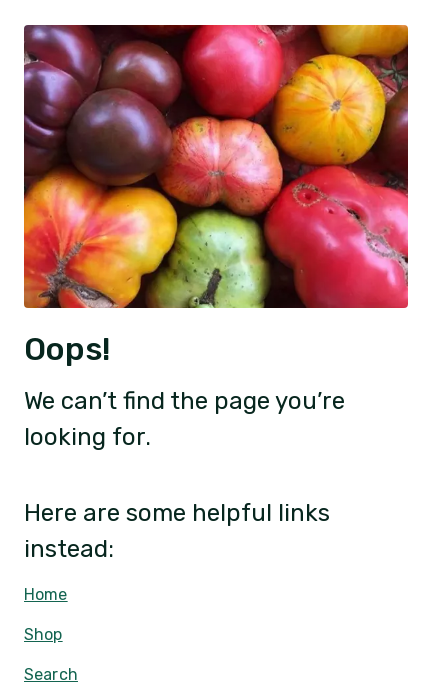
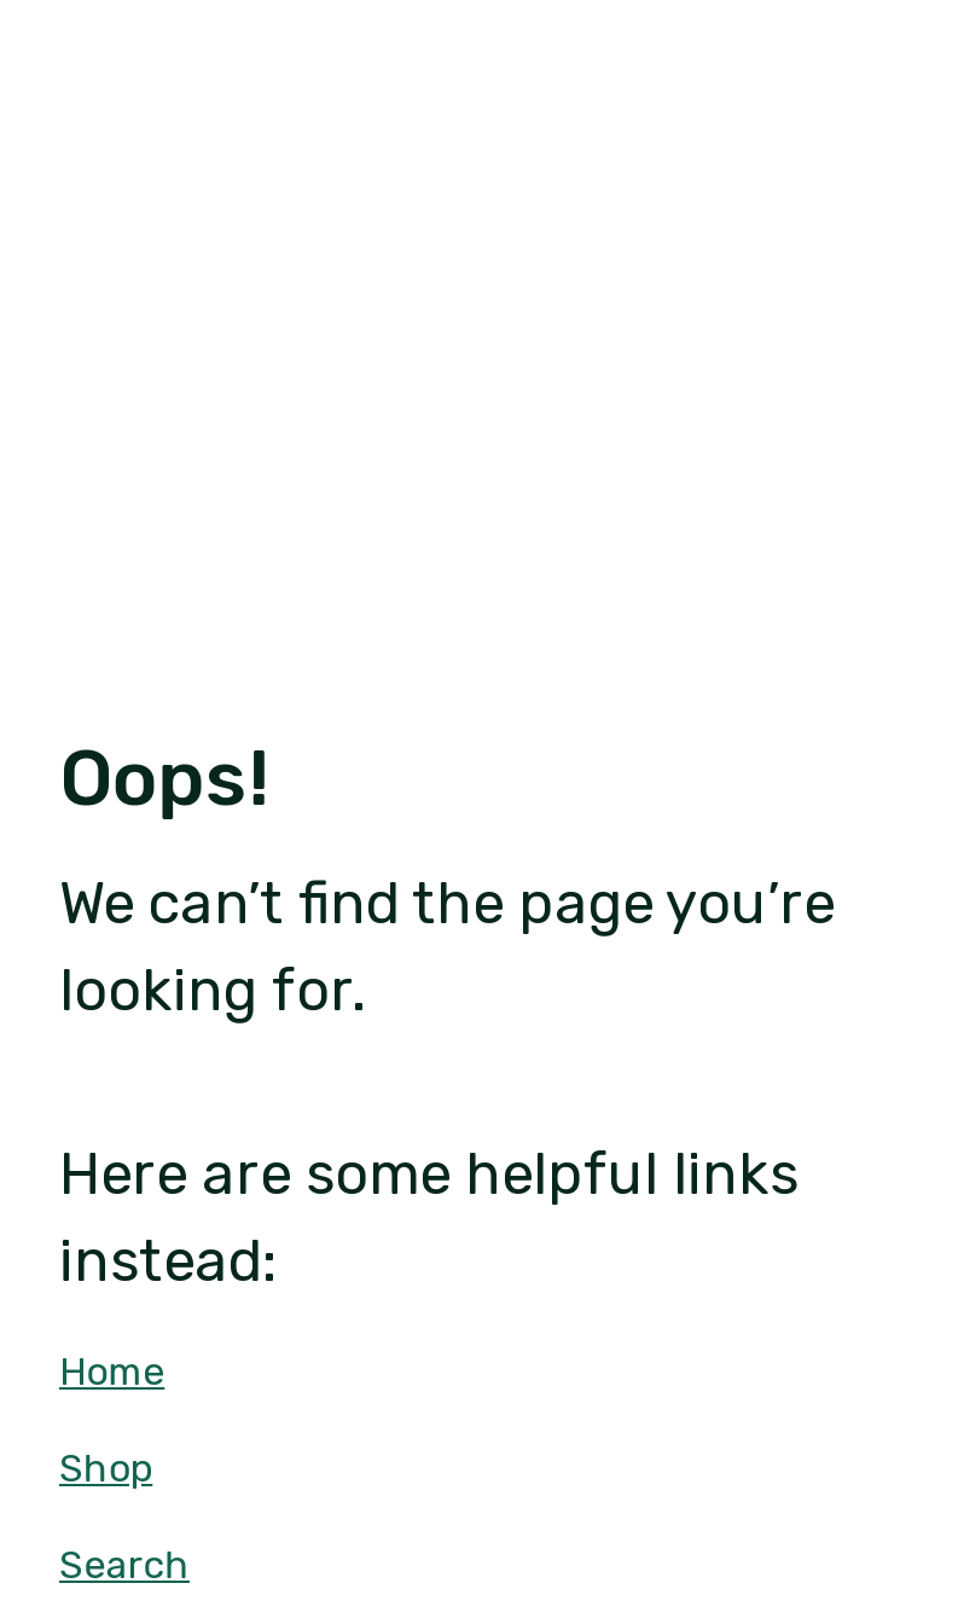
- [image]
